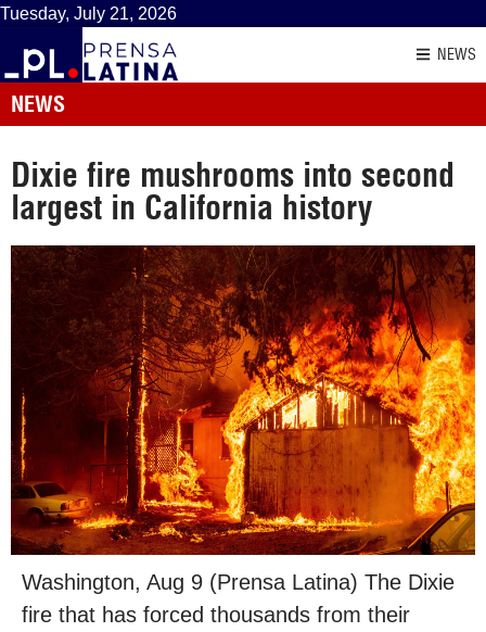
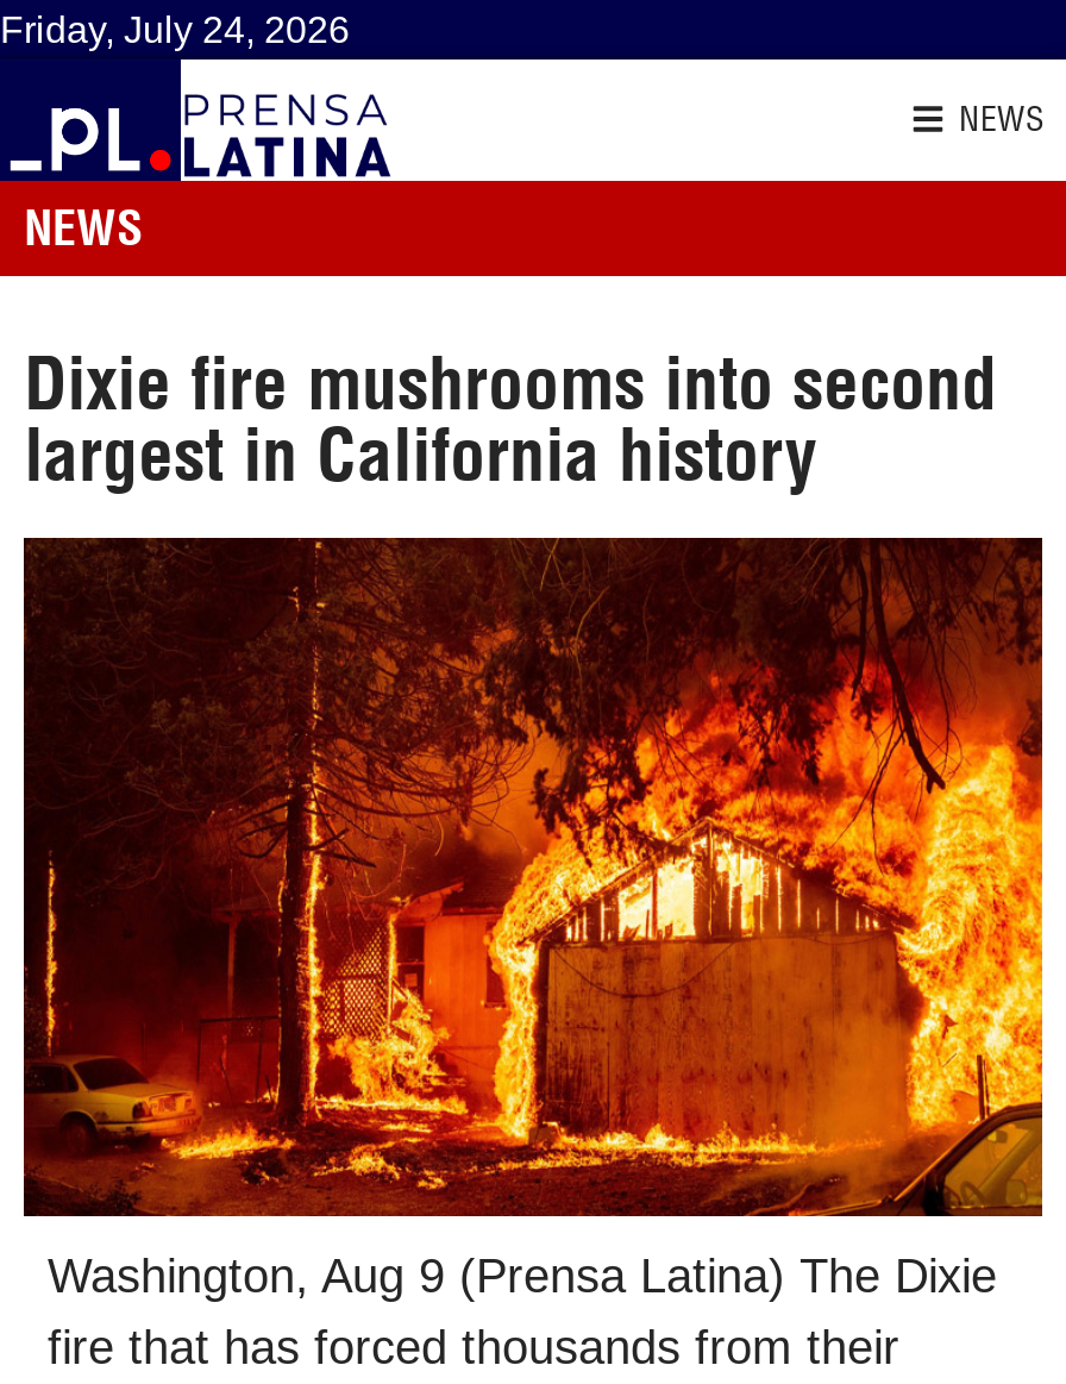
- Tuesday, July 21, 2026
+ Friday, July 24, 2026
